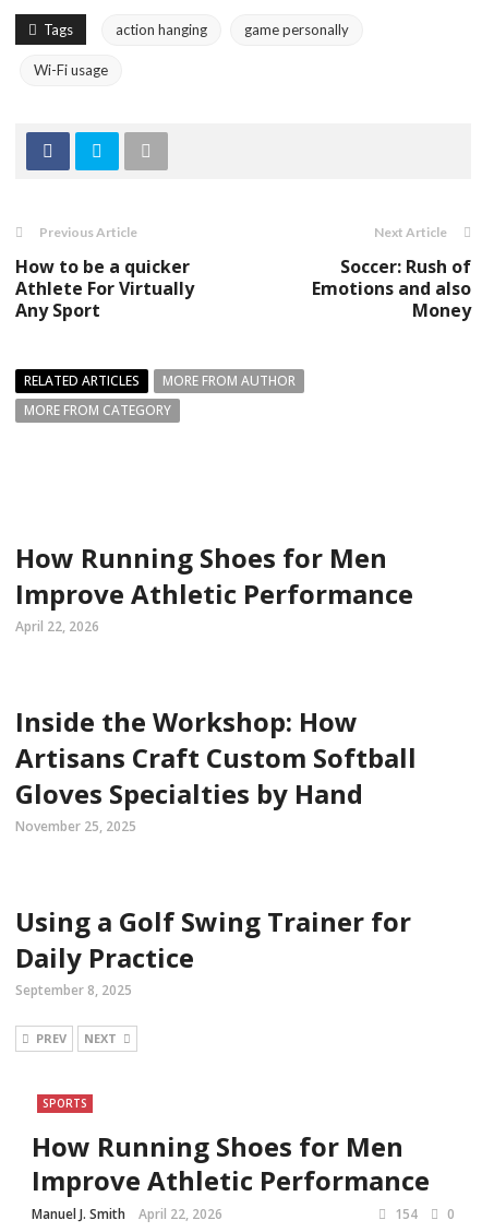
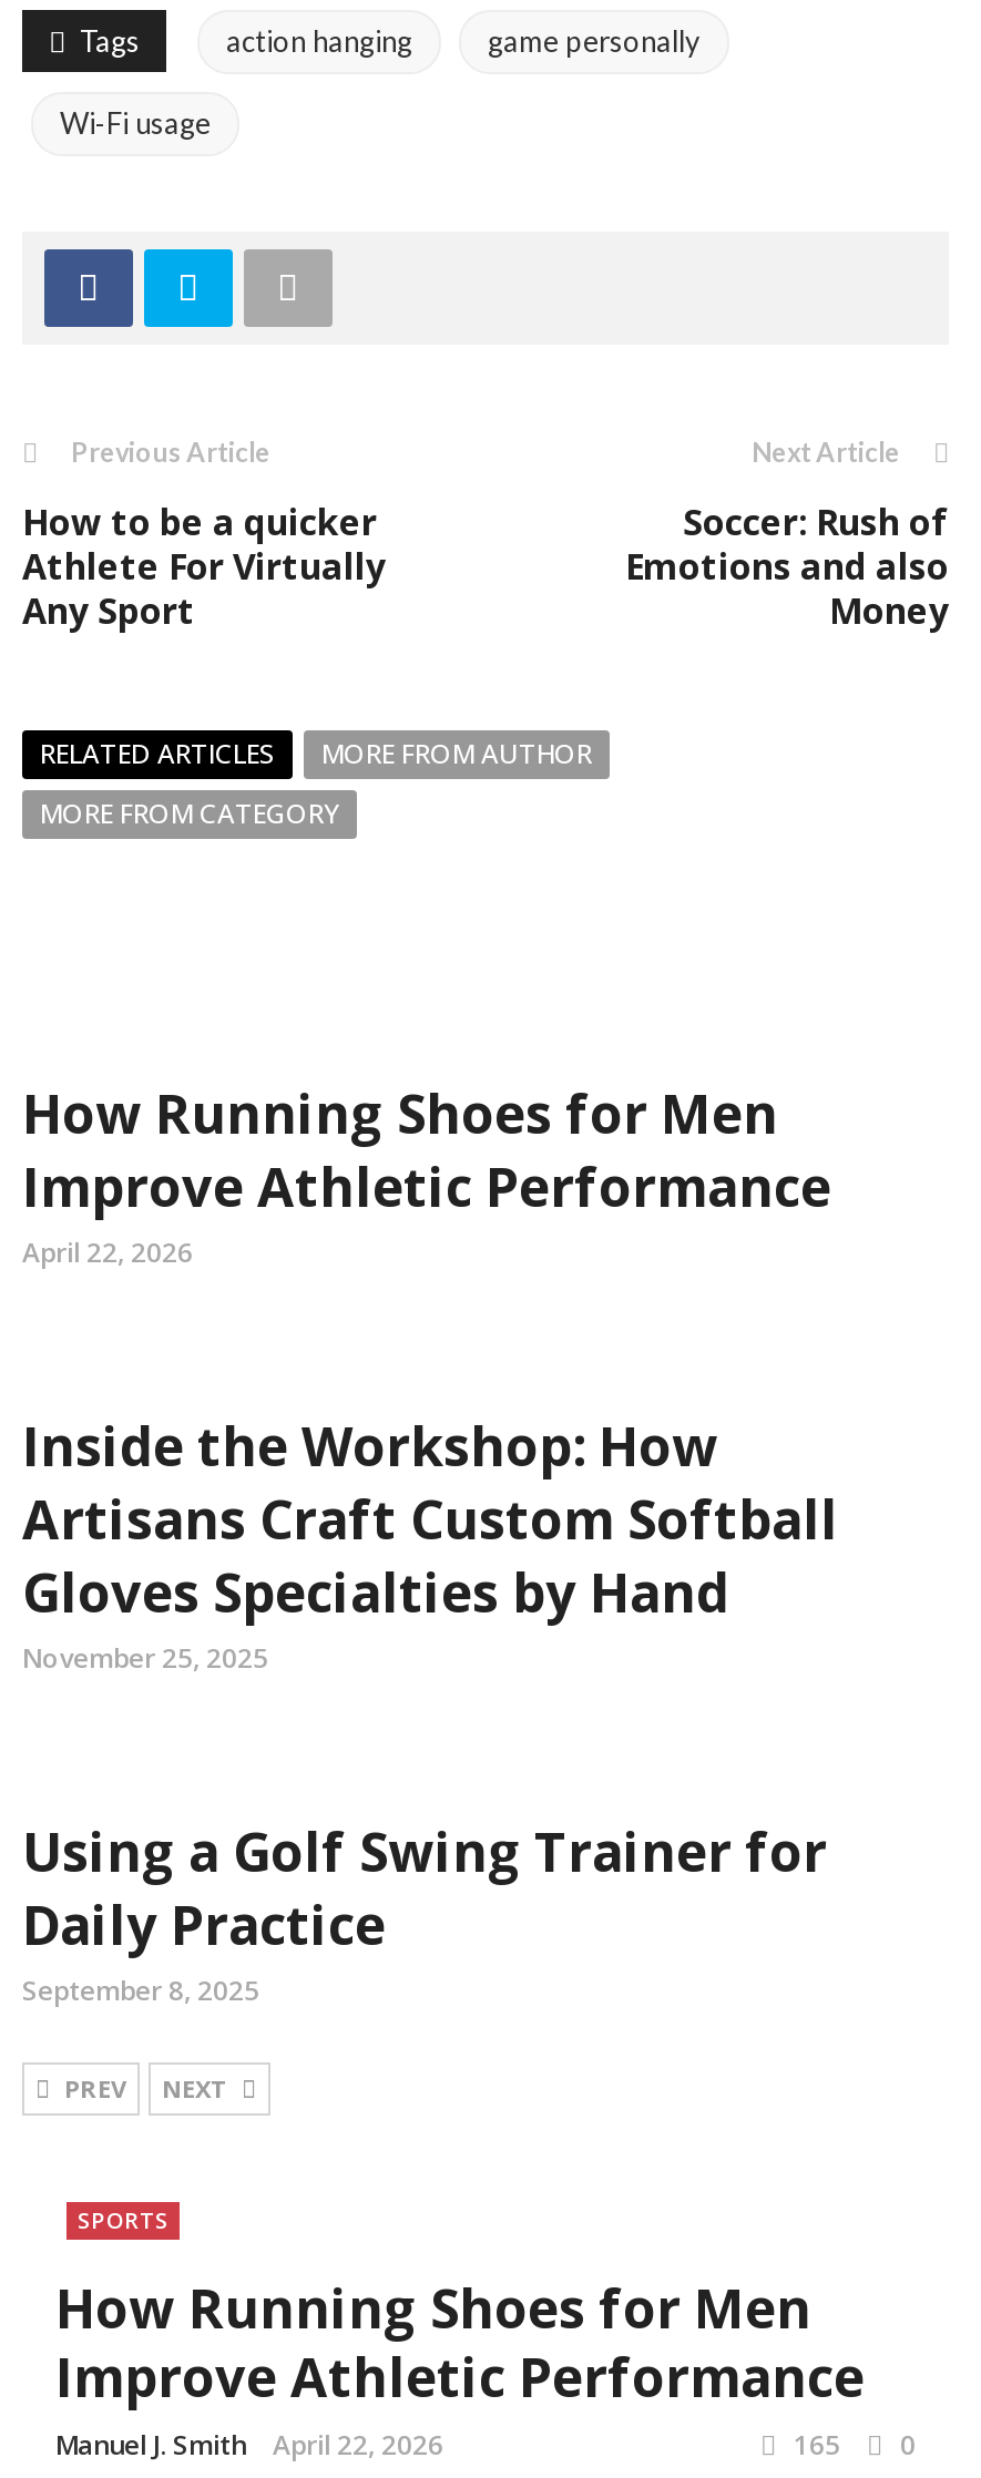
- 154 0
+ 165 0
